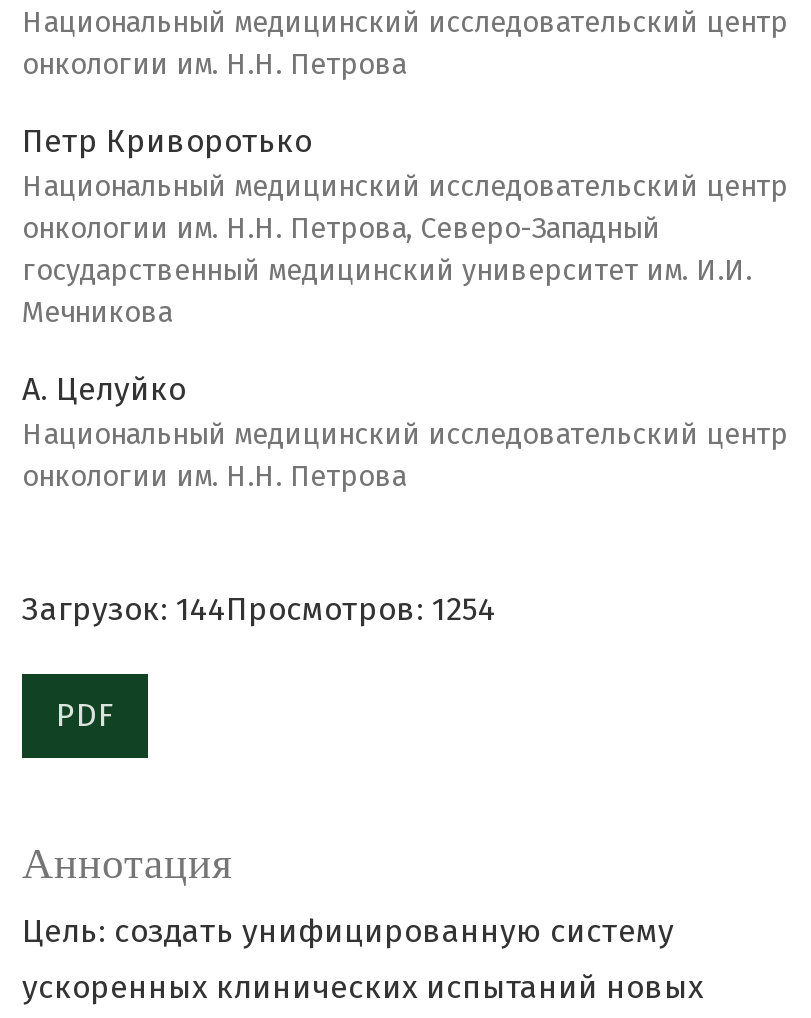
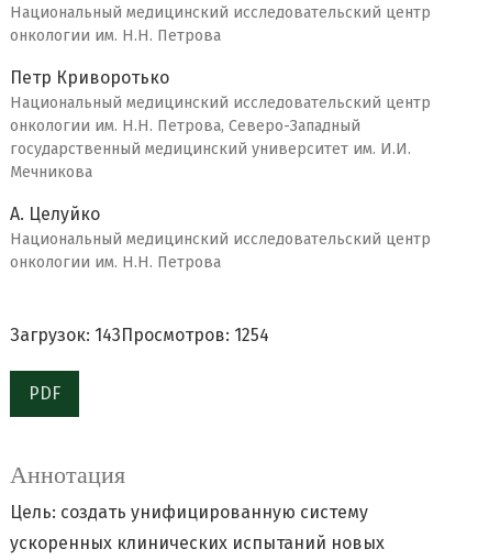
- Загрузок: 144Просмотров: 1254
+ Загрузок: 143Просмотров: 1254
